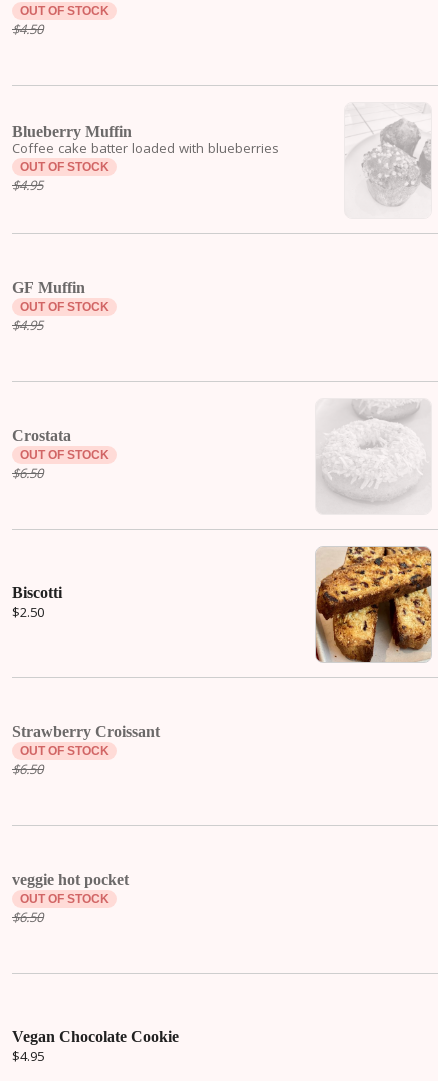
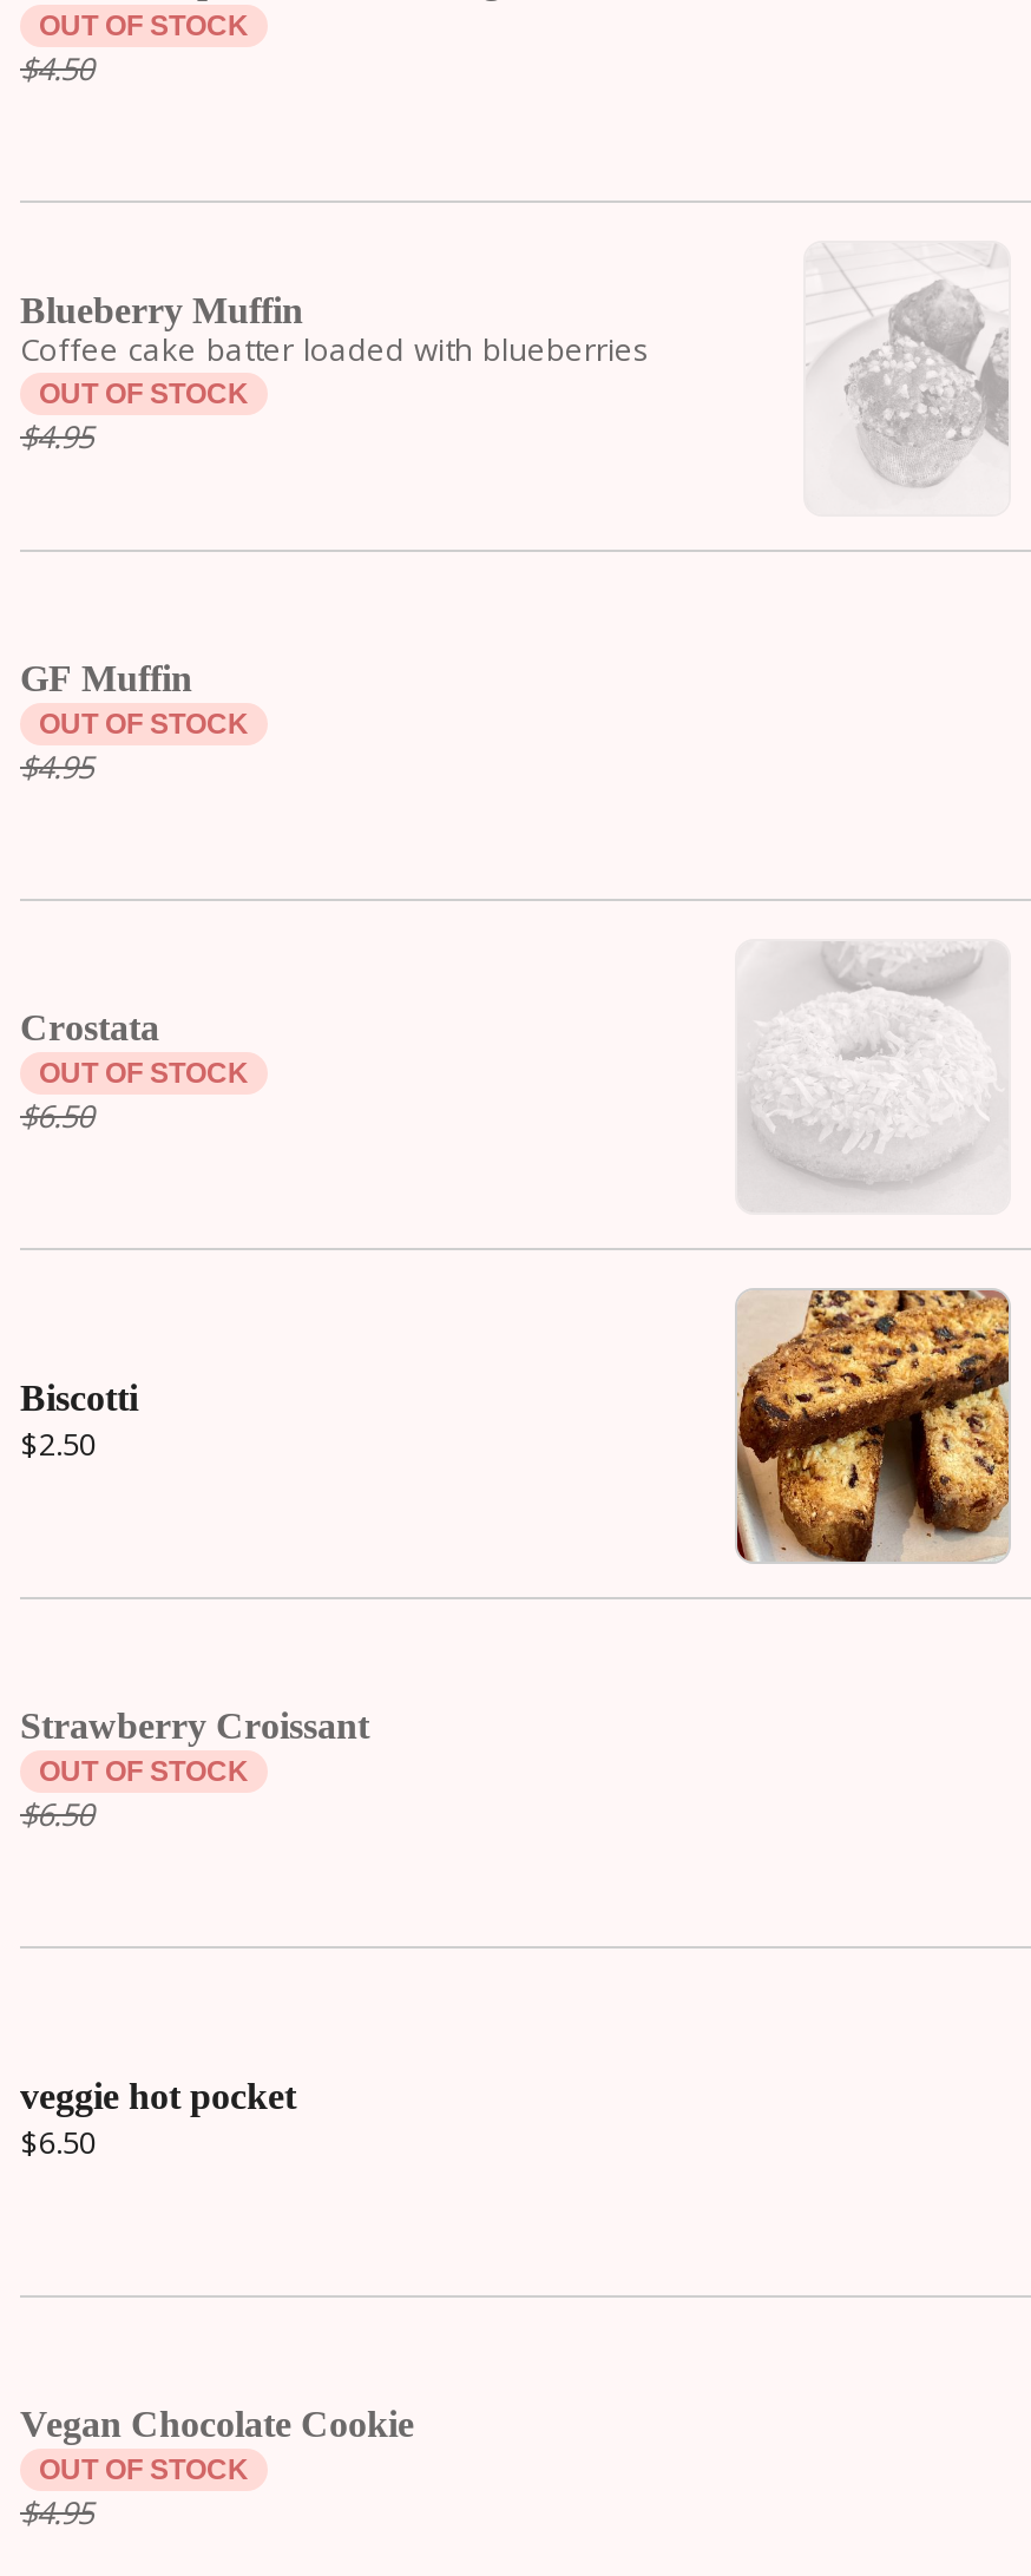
- OUT OF STOCK

+ OUT OF STOCK
